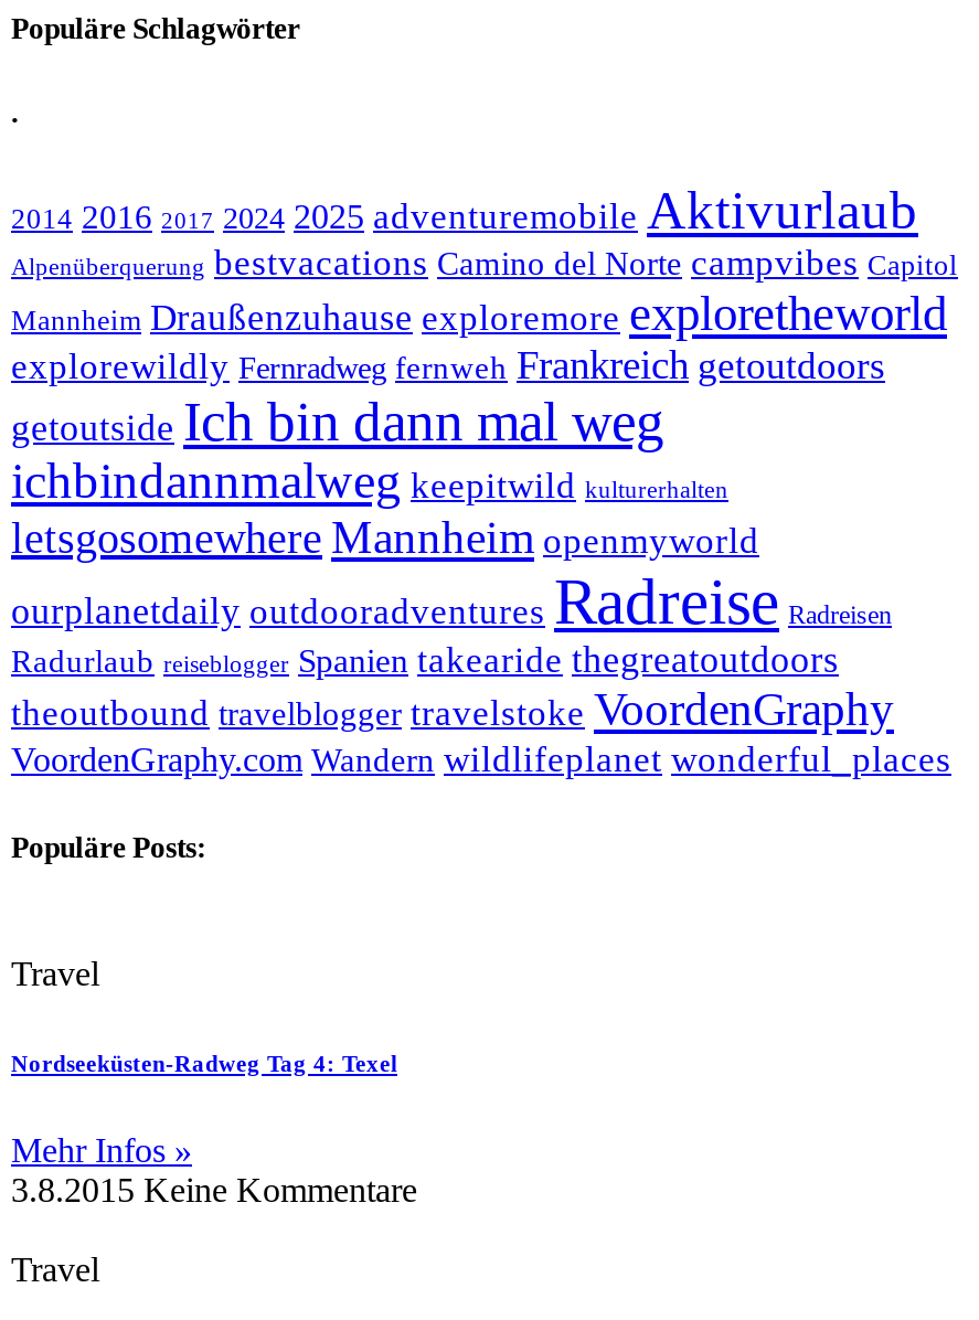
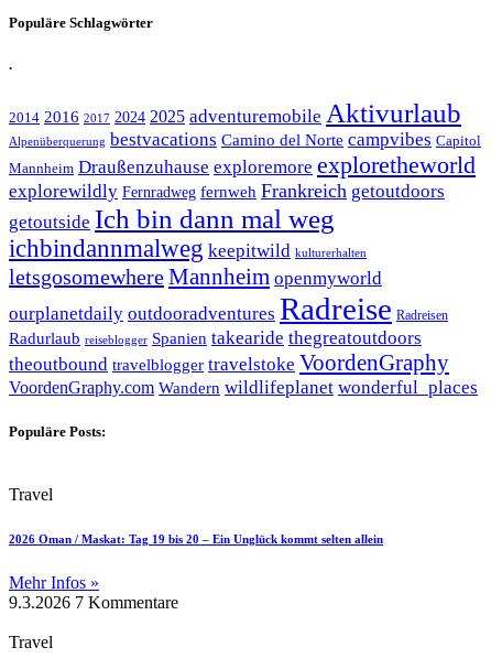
- Nordseeküsten-Radweg Tag 4: Texel
+ 2026 Oman / Maskat: Tag 19 bis 20 – Ein Unglück kommt selten allein

- 3.8.2015 Keine Kommentare
+ 9.3.2026 7 Kommentare
